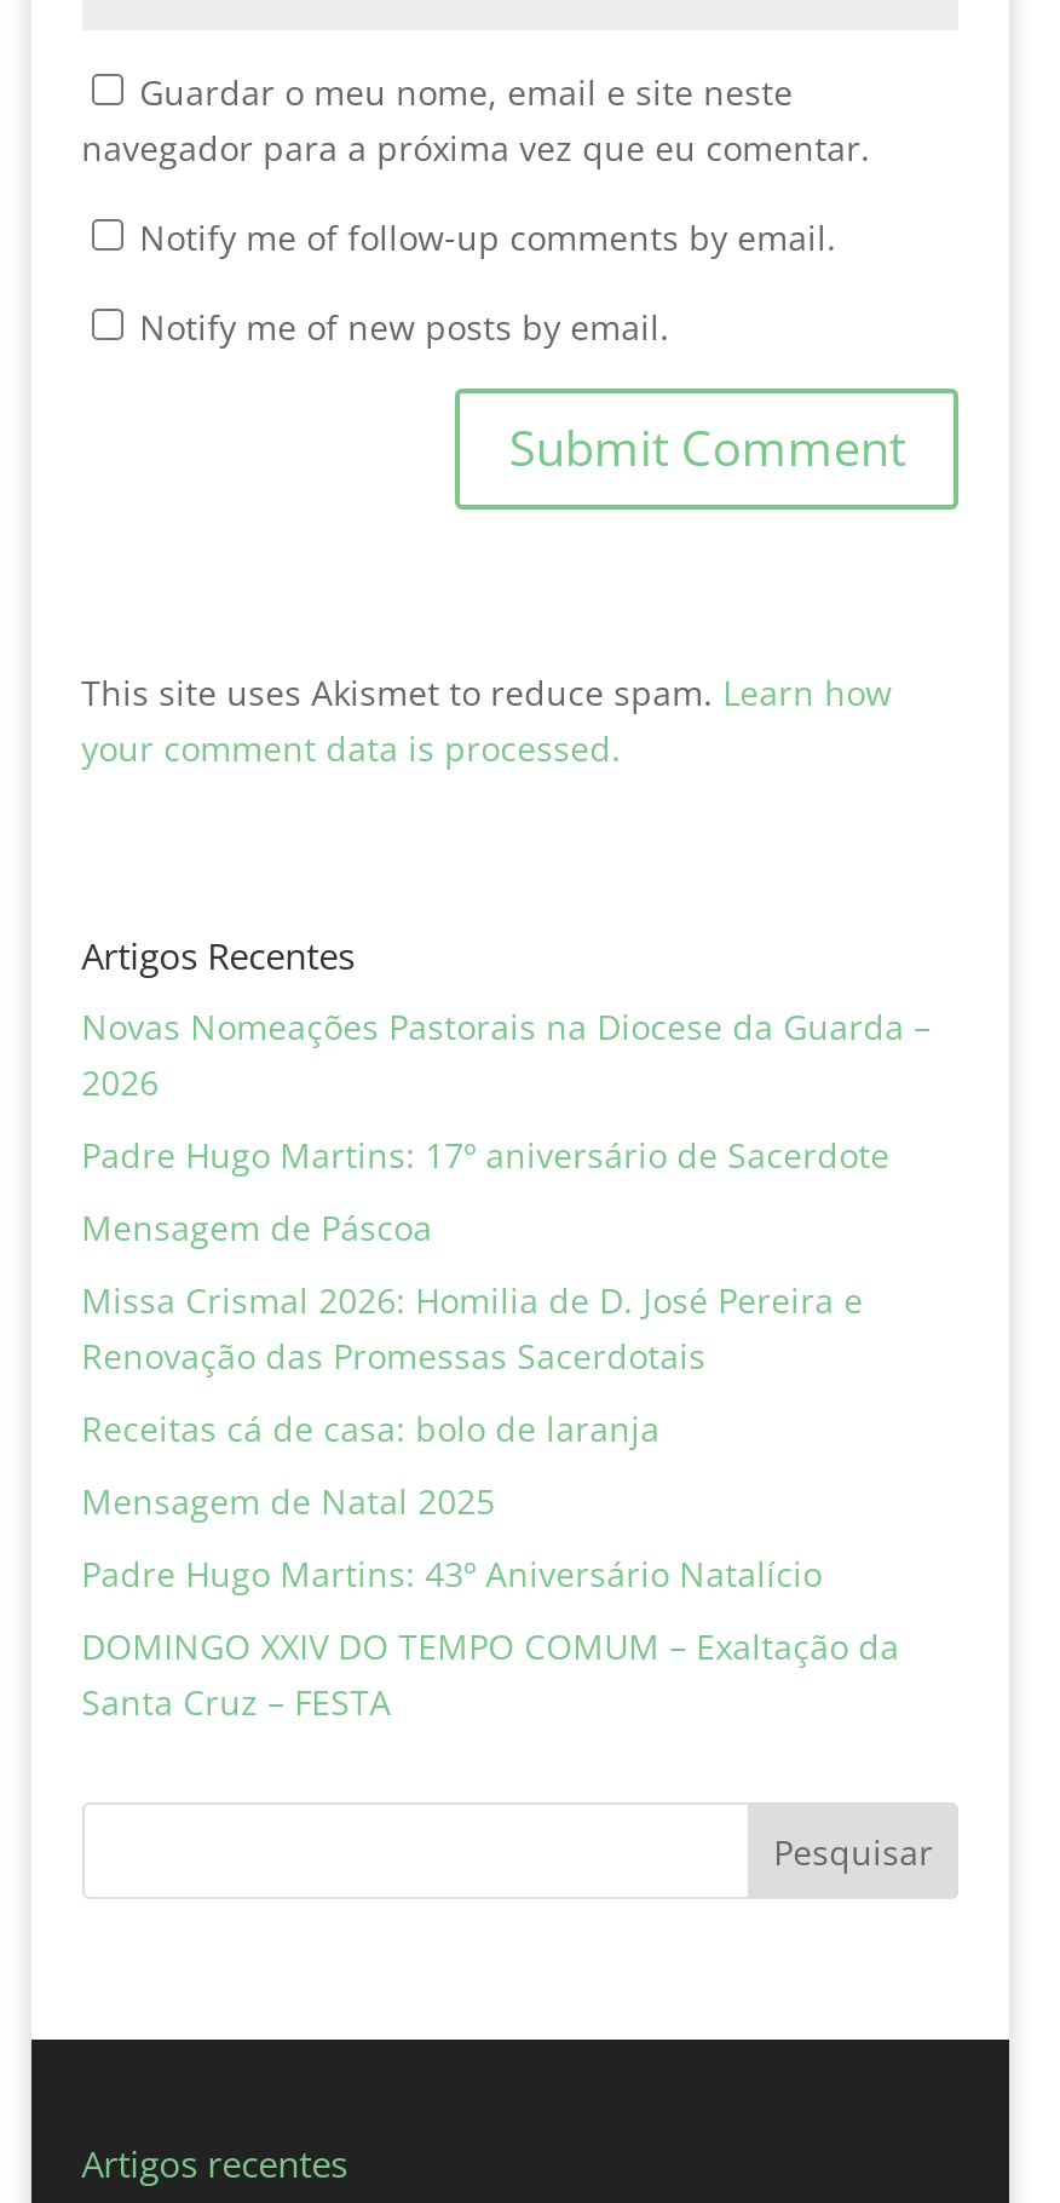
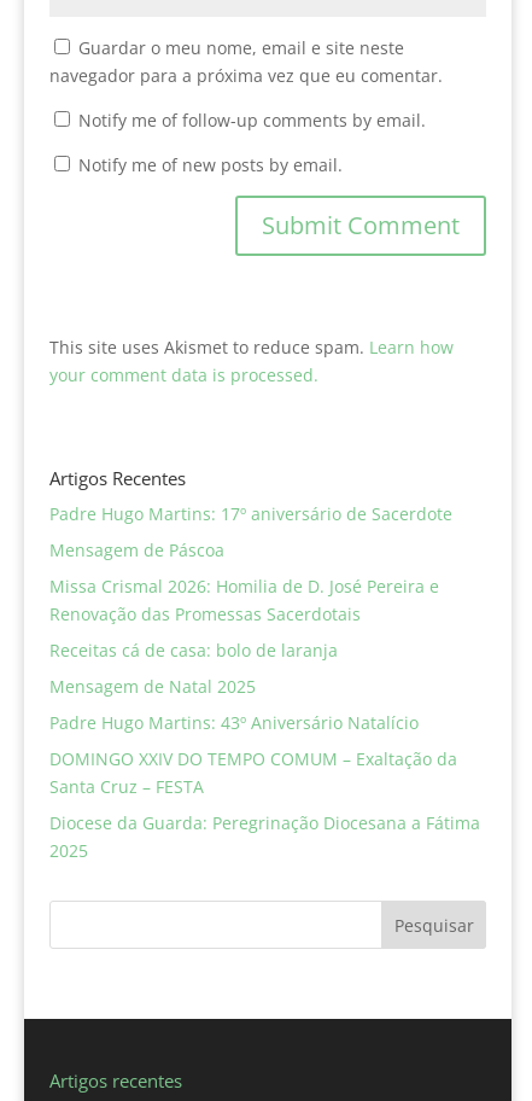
- Novas Nomeações Pastorais na Diocese da Guarda –
- 2026

moved up: Padre Hugo Martins: 17º aniversário de Sacerdote | Mensagem de Páscoa | Missa Crismal 2026: Homilia de D. José Pereira e | ... | DOMINGO XXIV DO TEMPO COMUM – Exaltação da | Santa Cruz – FESTA

+ Diocese da Guarda: Peregrinação Diocesana a Fátima
+ 2025
